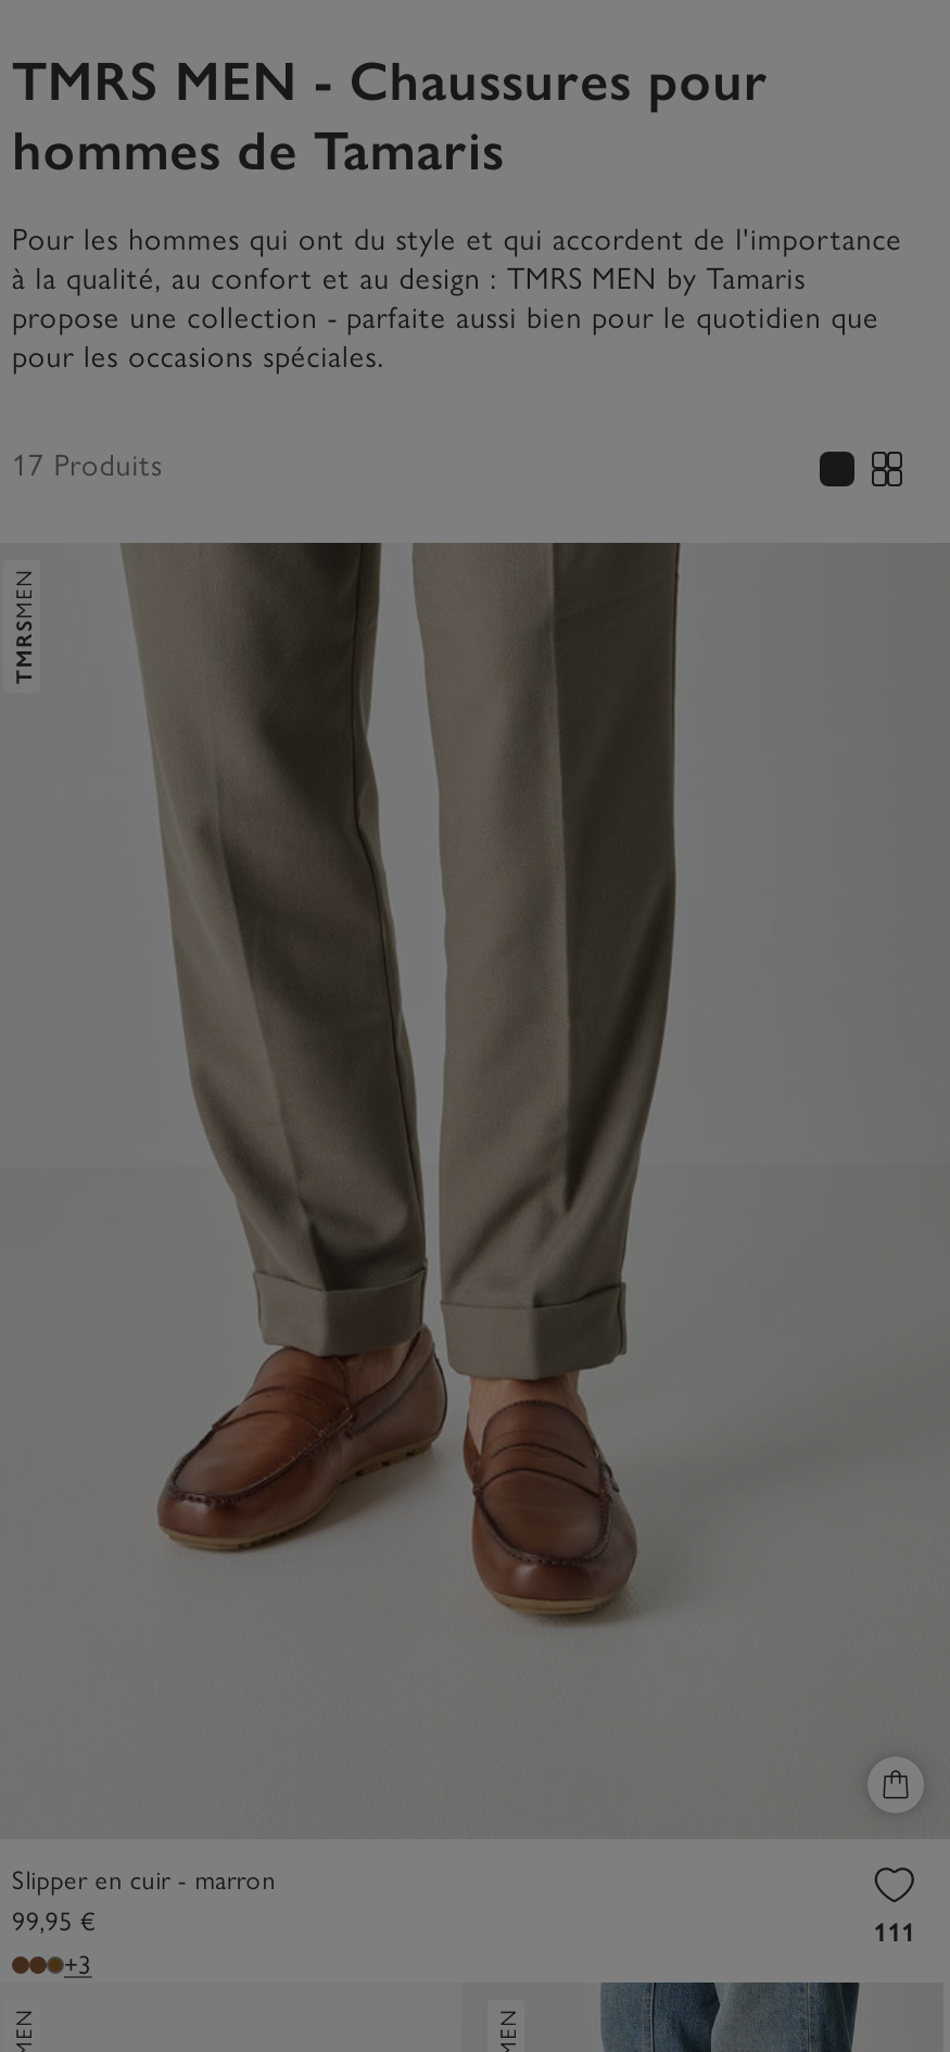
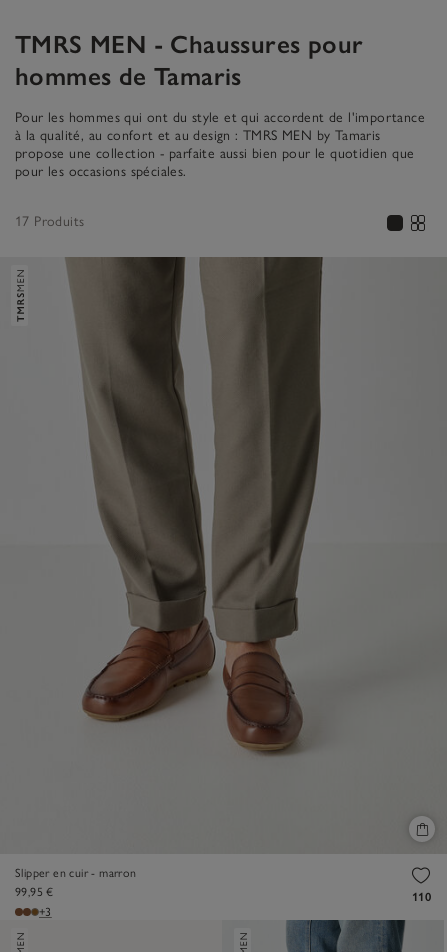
- 111
+ 110
